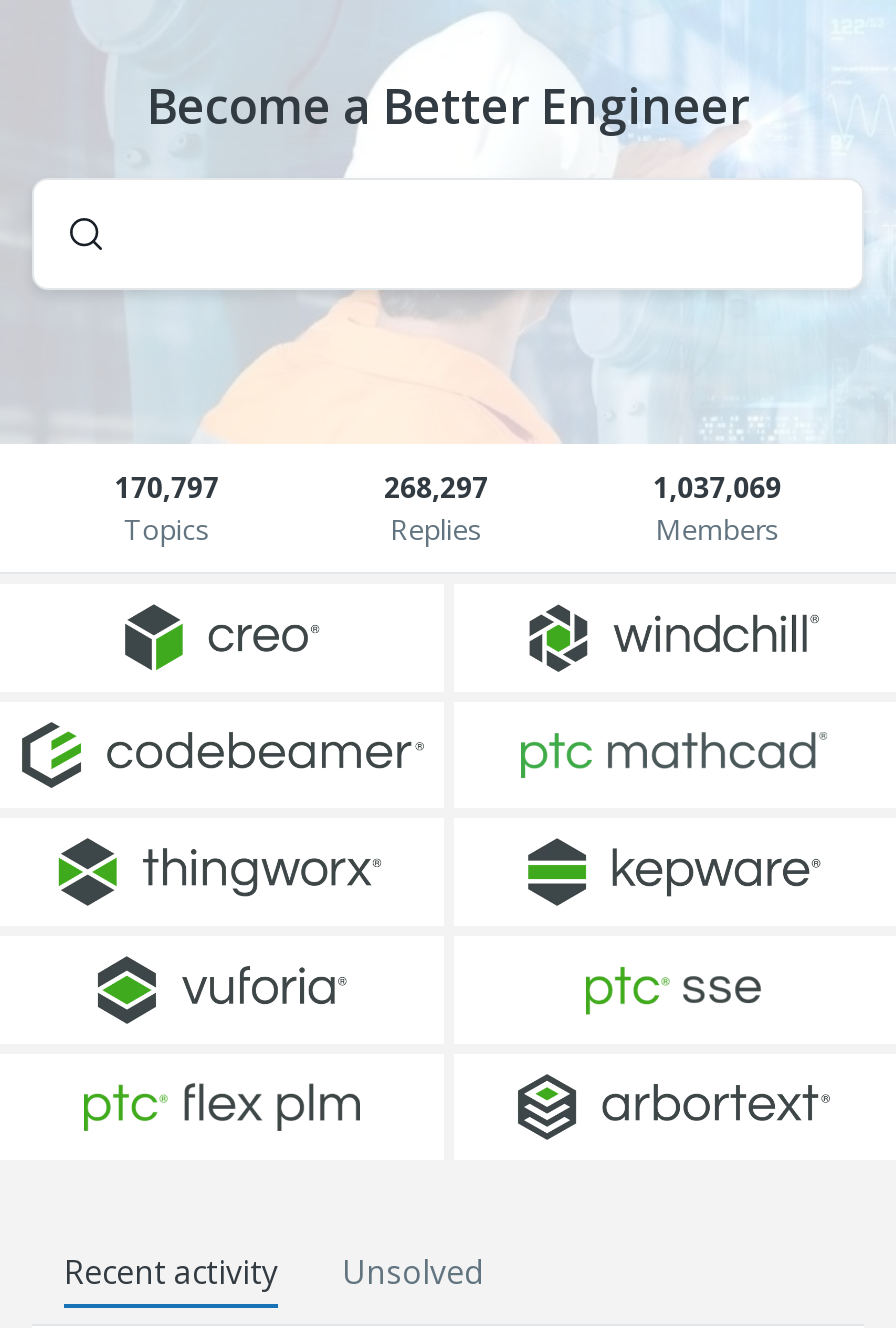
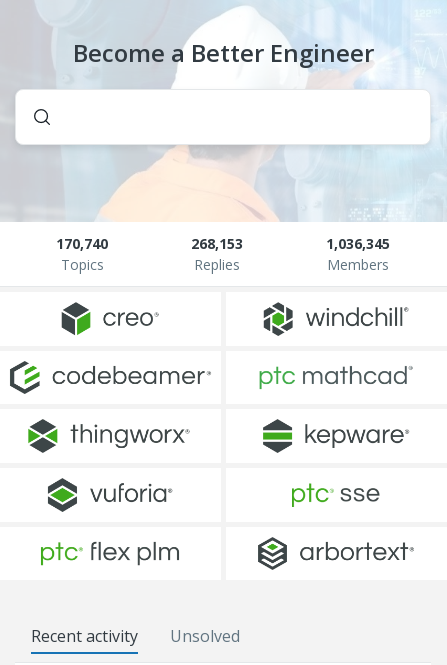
- 170,797
+ 170,740

- 268,297
+ 268,153

- 1,037,069
+ 1,036,345
